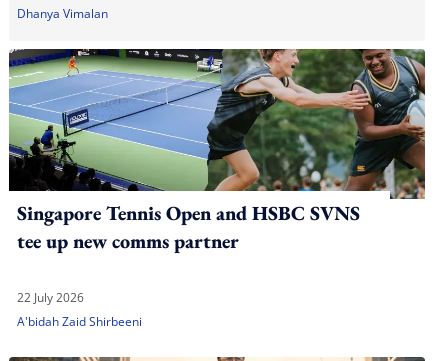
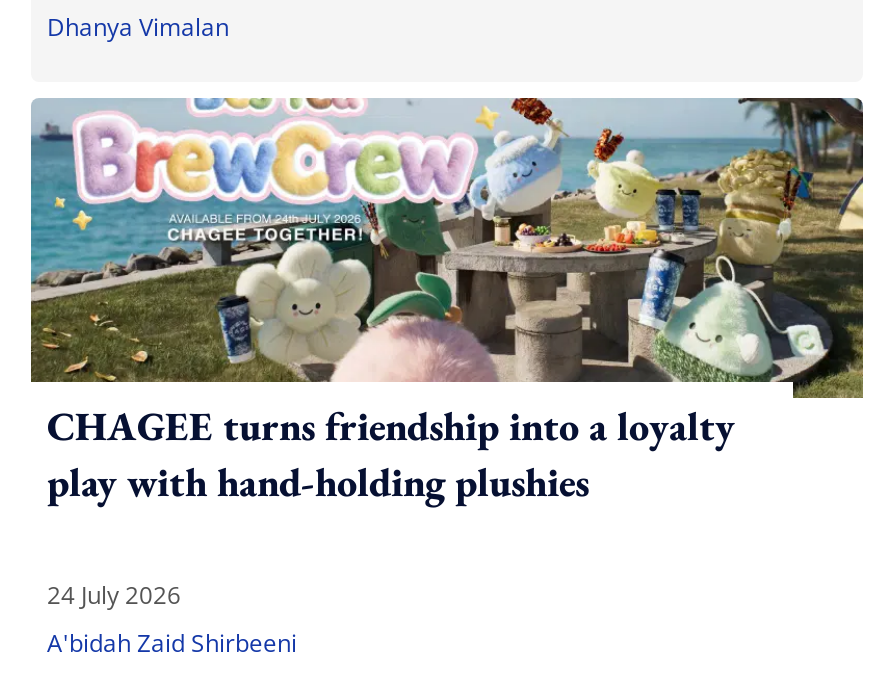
- [image]
- Singapore Tennis Open and HSBC SVNS
- tee up new comms partner
+ [image]
+ CHAGEE turns friendship into a loyalty
+ play with hand-holding plushies

- 22 July 2026
+ 24 July 2026
